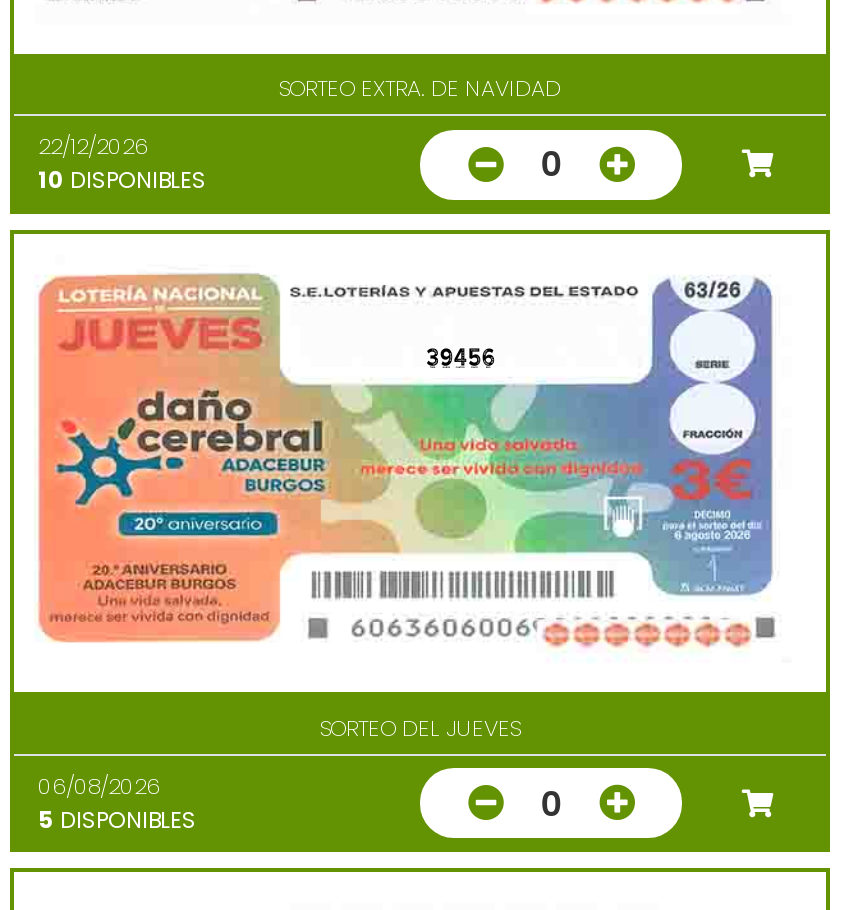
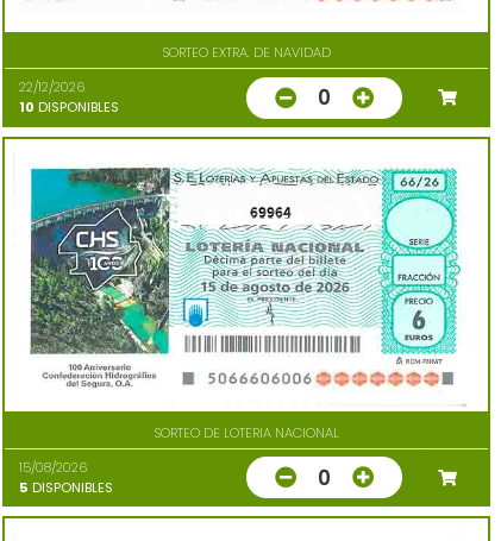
- [image]
- 39456
+ [image]
+ 69964

- SORTEO DEL JUEVES
+ SORTEO DE LOTERIA NACIONAL

- 06/08/2026
+ 15/08/2026
